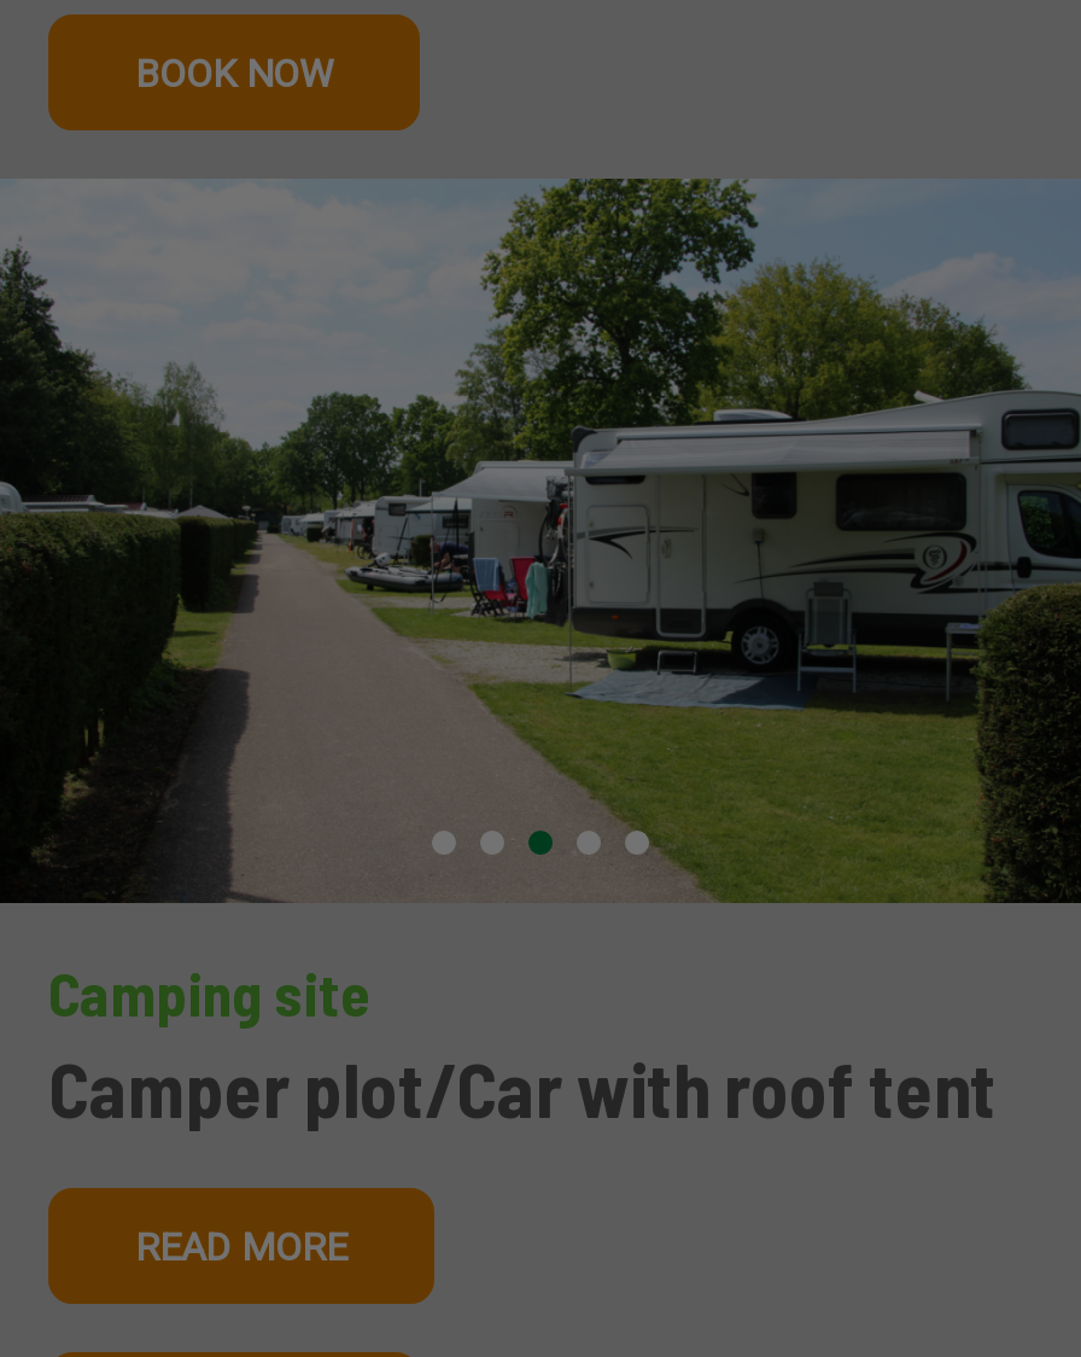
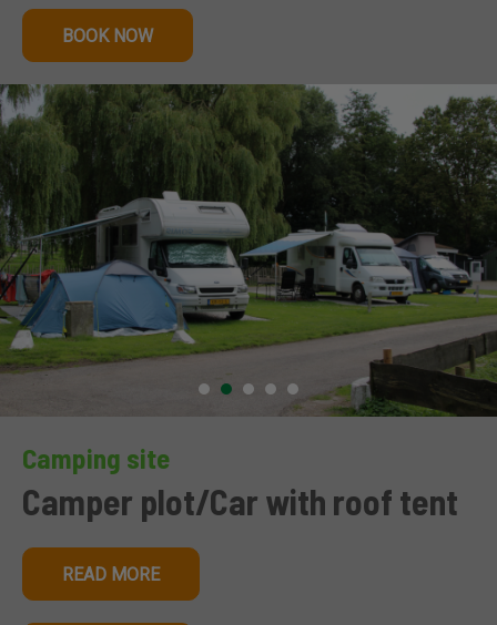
- [image]
+ [image]
